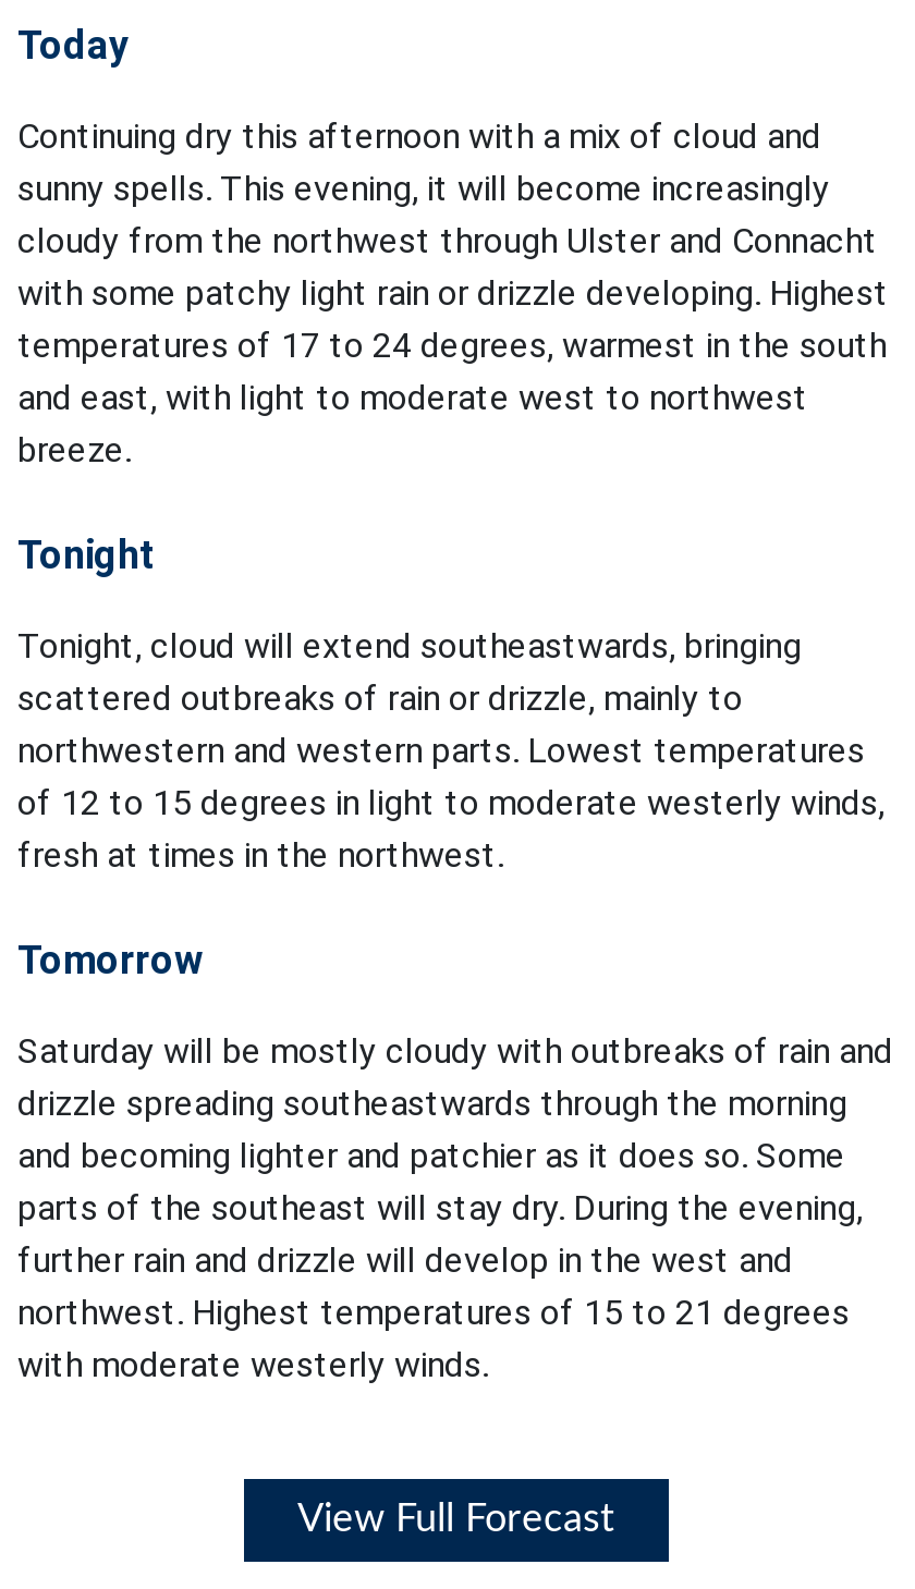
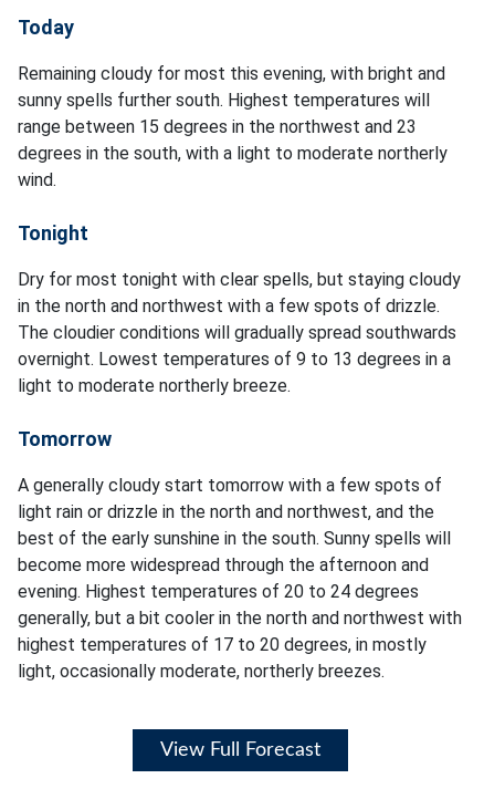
- Continuing dry this afternoon with a mix of cloud and
- sunny spells. This evening, it will become increasingly
- cloudy from the northwest through Ulster and Connacht
- with some patchy light rain or drizzle developing. Highest
- temperatures of 17 to 24 degrees, warmest in the south
- and east, with light to moderate west to northwest
- breeze.
+ Remaining cloudy for most this evening, with bright and
+ sunny spells further south. Highest temperatures will
+ range between 15 degrees in the northwest and 23
+ degrees in the south, with a light to moderate northerly
+ wind.

moved up: Tonight

- Tonight, cloud will extend southeastwards, bringing
- scattered outbreaks of rain or drizzle, mainly to
- northwestern and western parts. Lowest temperatures
- of 12 to 15 degrees in light to moderate westerly winds,
- fresh at times in the northwest.
+ Dry for most tonight with clear spells, but staying cloudy
+ in the north and northwest with a few spots of drizzle.
+ The cloudier conditions will gradually spread southwards
+ overnight. Lowest temperatures of 9 to 13 degrees in a
+ light to moderate northerly breeze.

moved up: Tomorrow

- Saturday will be mostly cloudy with outbreaks of rain and
- drizzle spreading southeastwards through the morning
- and becoming lighter and patchier as it does so. Some
- parts of the southeast will stay dry. During the evening,
- further rain and drizzle will develop in the west and
- northwest. Highest temperatures of 15 to 21 degrees
- with moderate westerly winds.
+ A generally cloudy start tomorrow with a few spots of
+ light rain or drizzle in the north and northwest, and the
+ best of the early sunshine in the south. Sunny spells will
+ become more widespread through the afternoon and
+ evening. Highest temperatures of 20 to 24 degrees
+ generally, but a bit cooler in the north and northwest with
+ highest temperatures of 17 to 20 degrees, in mostly
+ light, occasionally moderate, northerly breezes.
